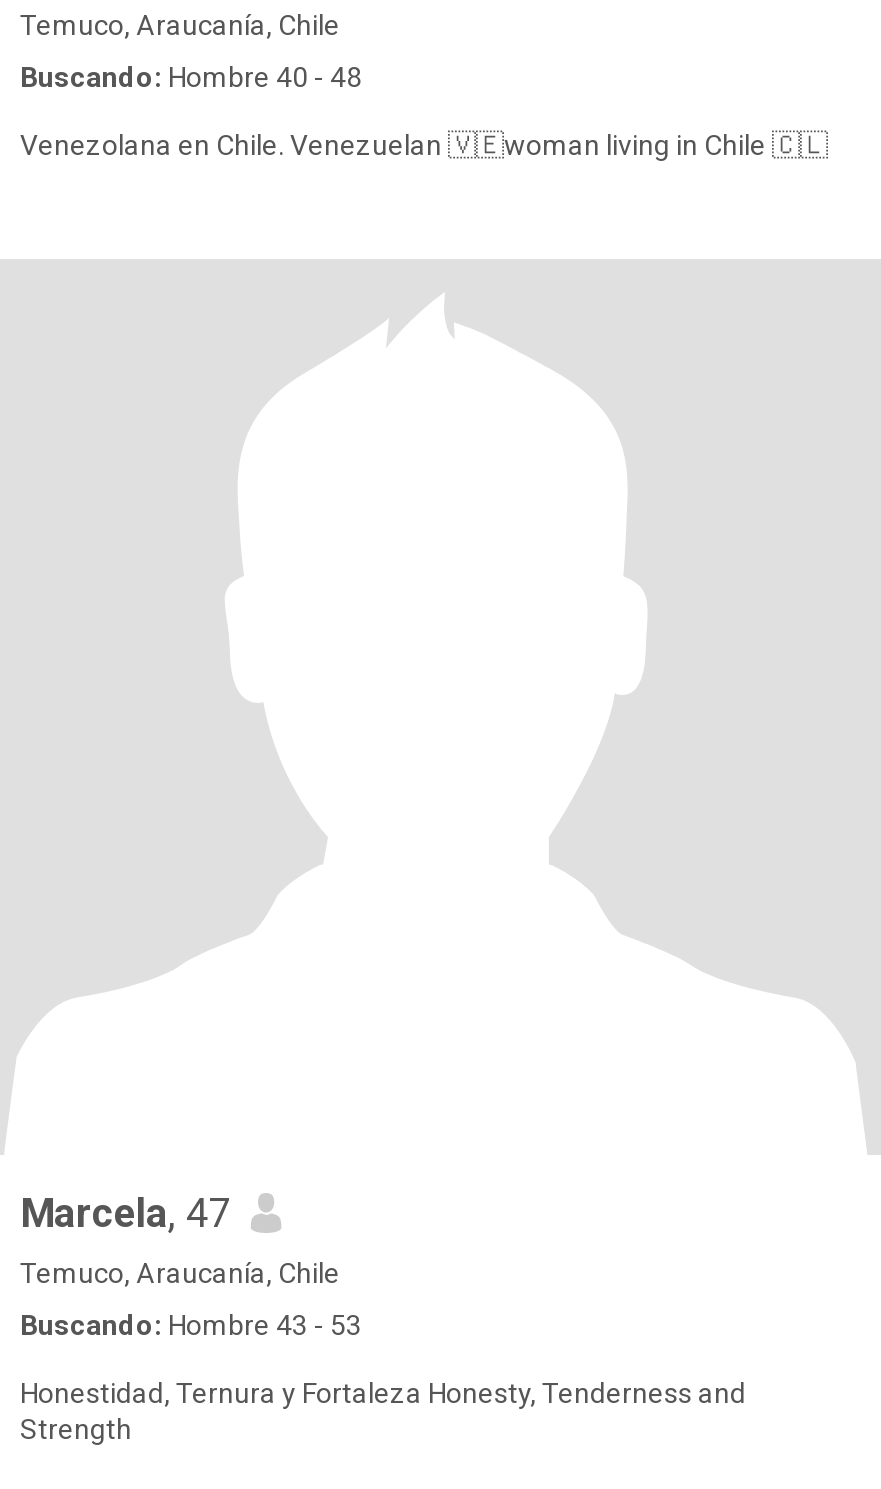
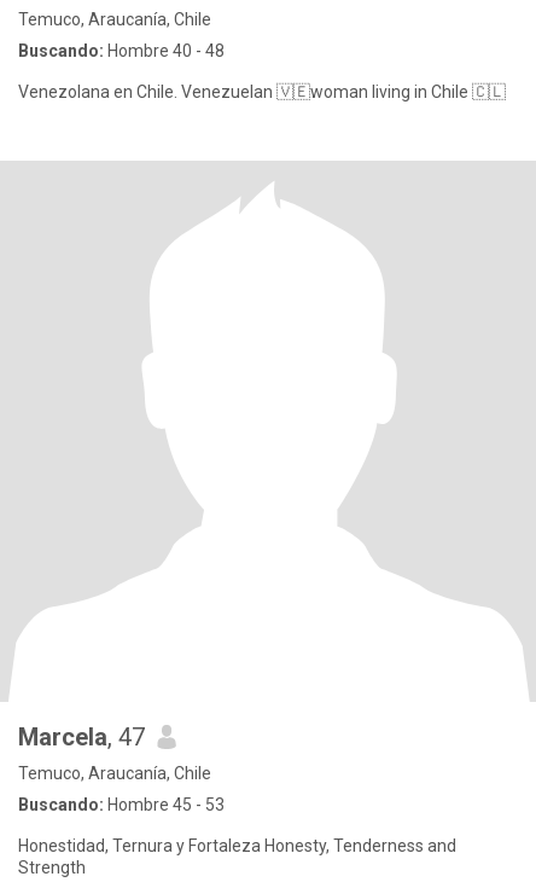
- Buscando: Hombre 43 - 53
+ Buscando: Hombre 45 - 53
